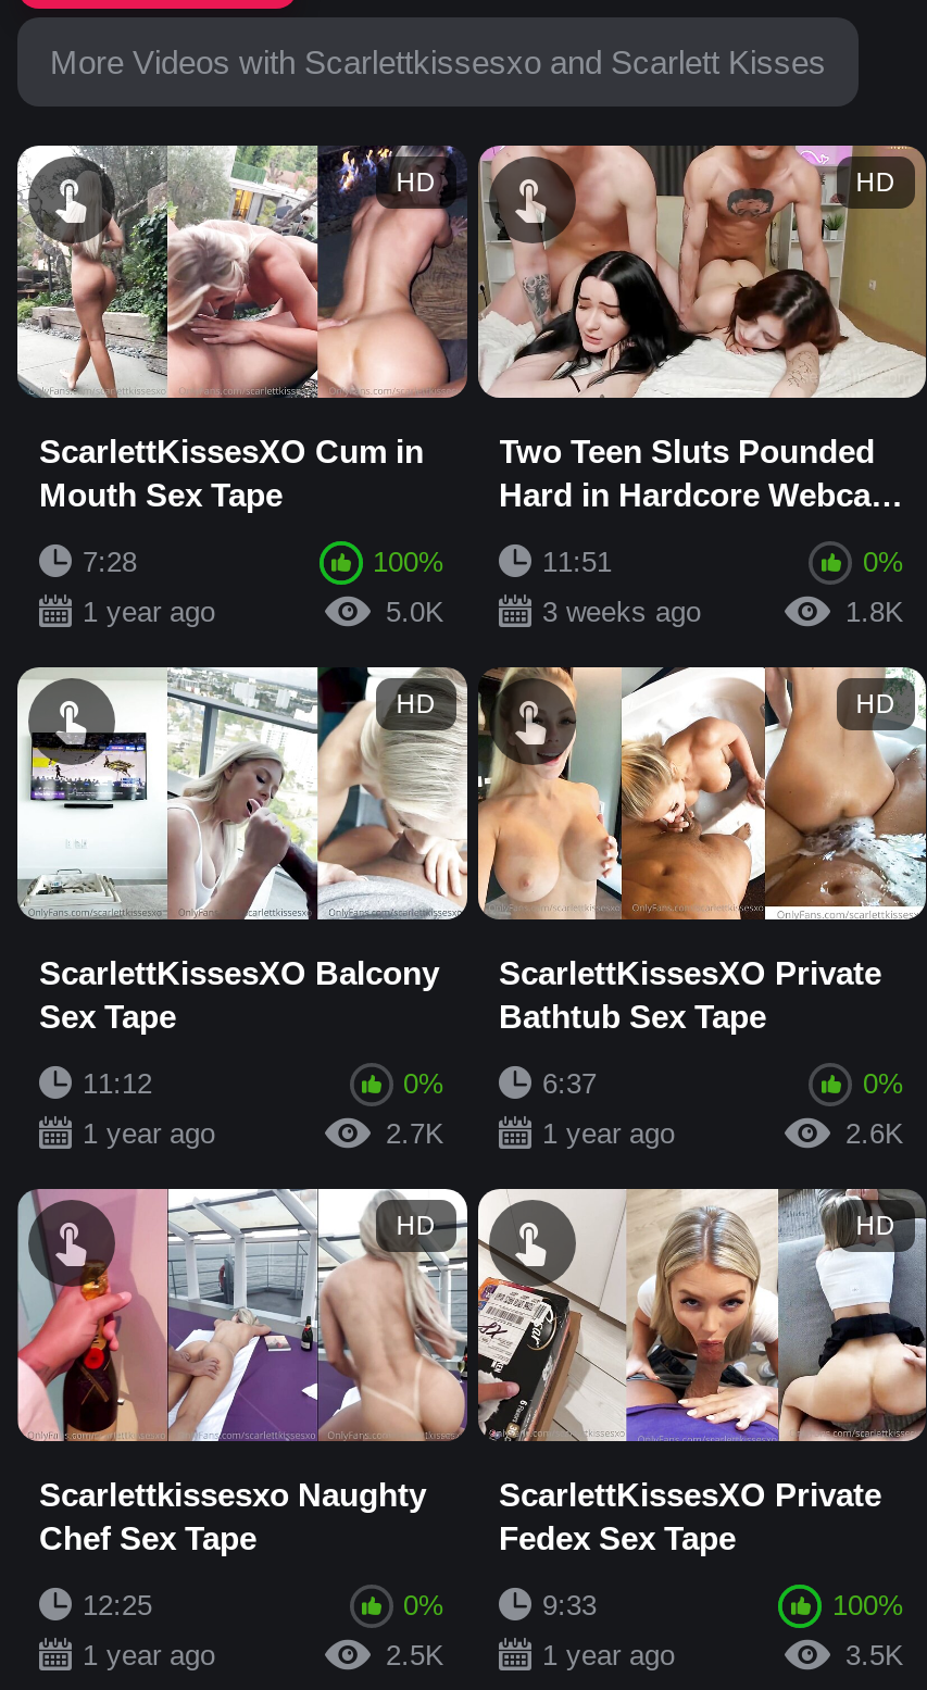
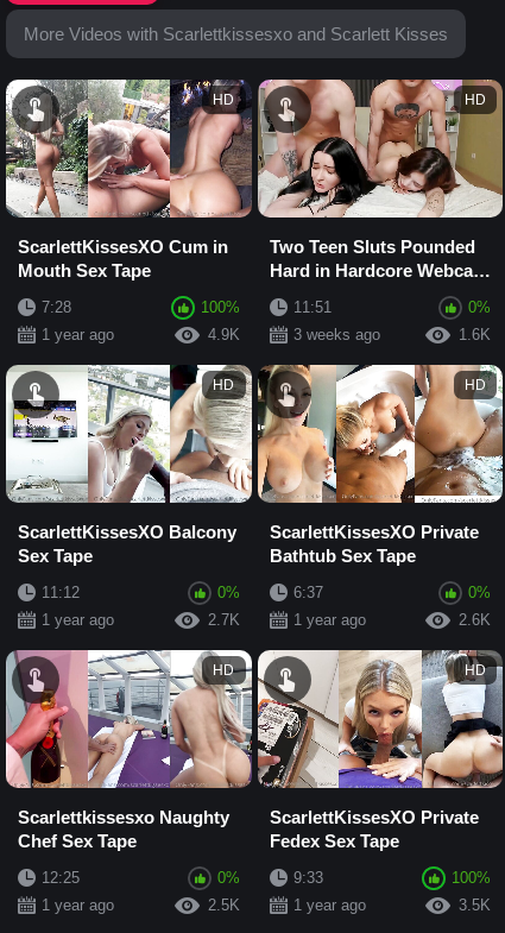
- 5.0K
+ 4.9K

- 1.8K
+ 1.6K
